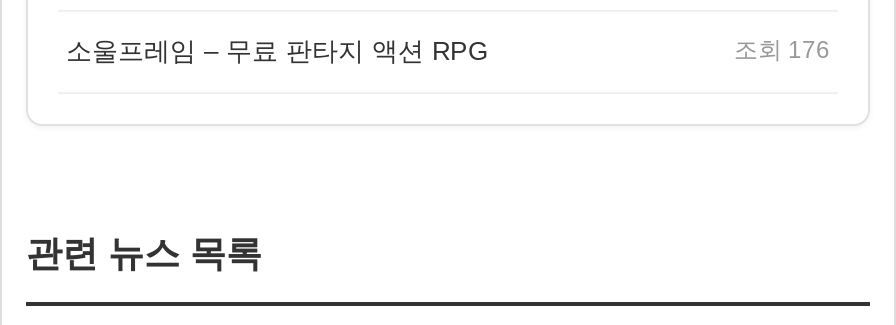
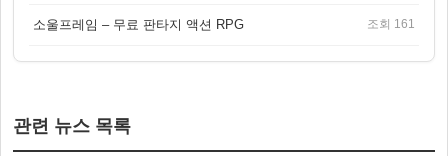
- 조회 176
+ 조회 161
